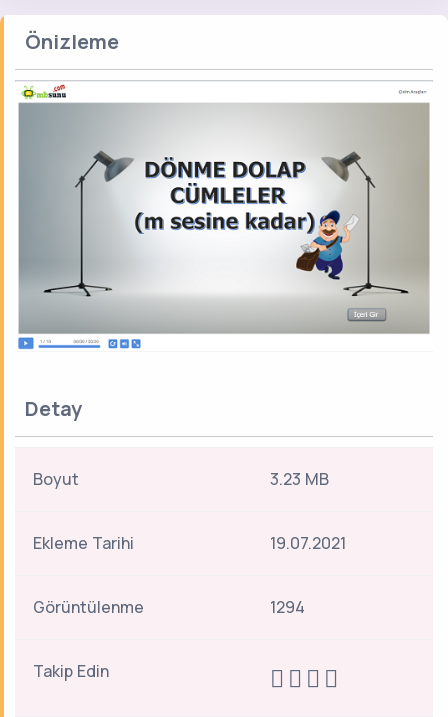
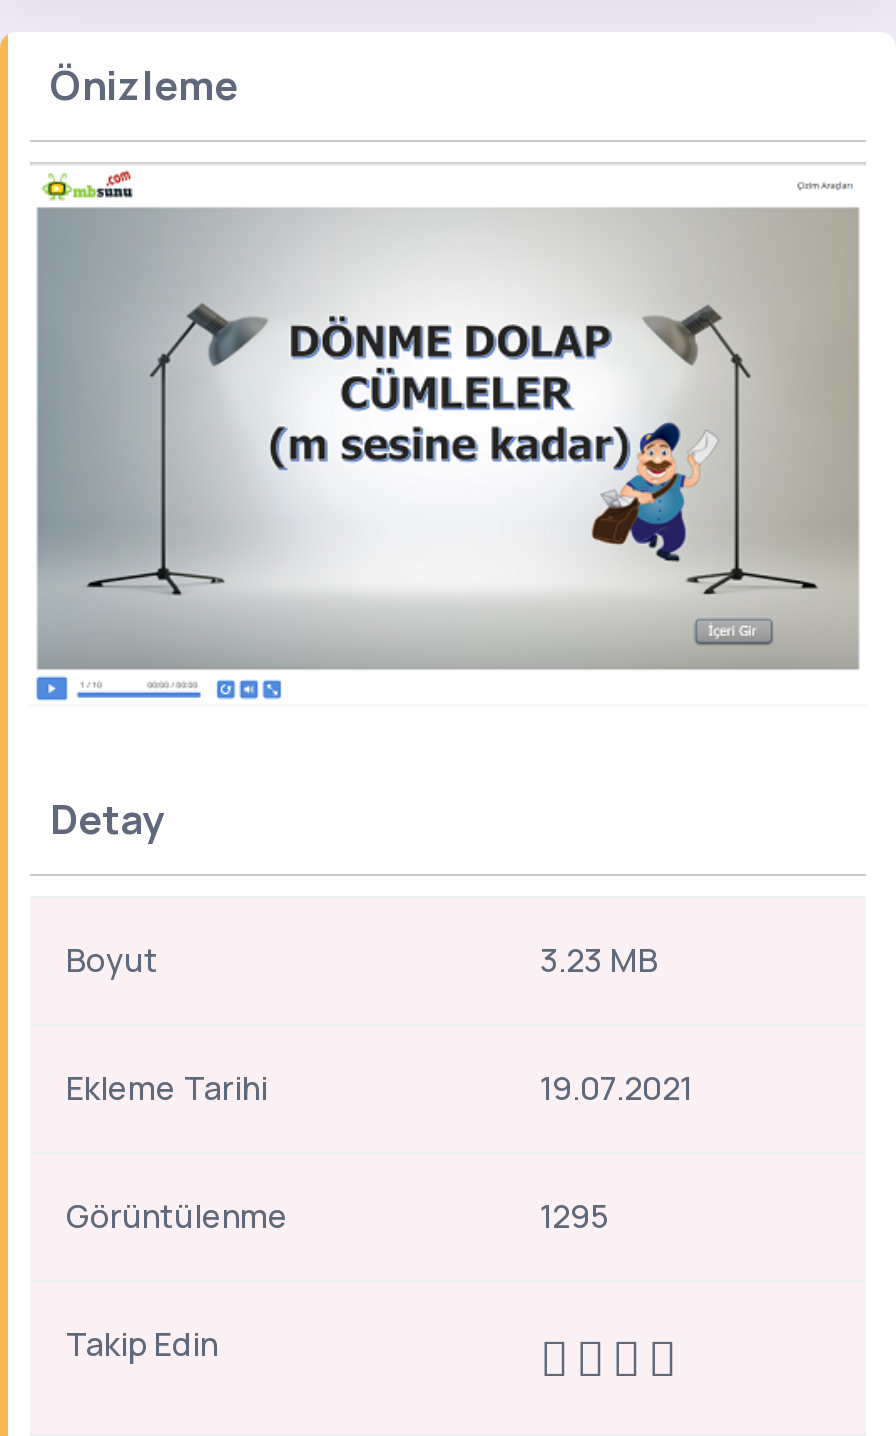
- 1294
+ 1295
